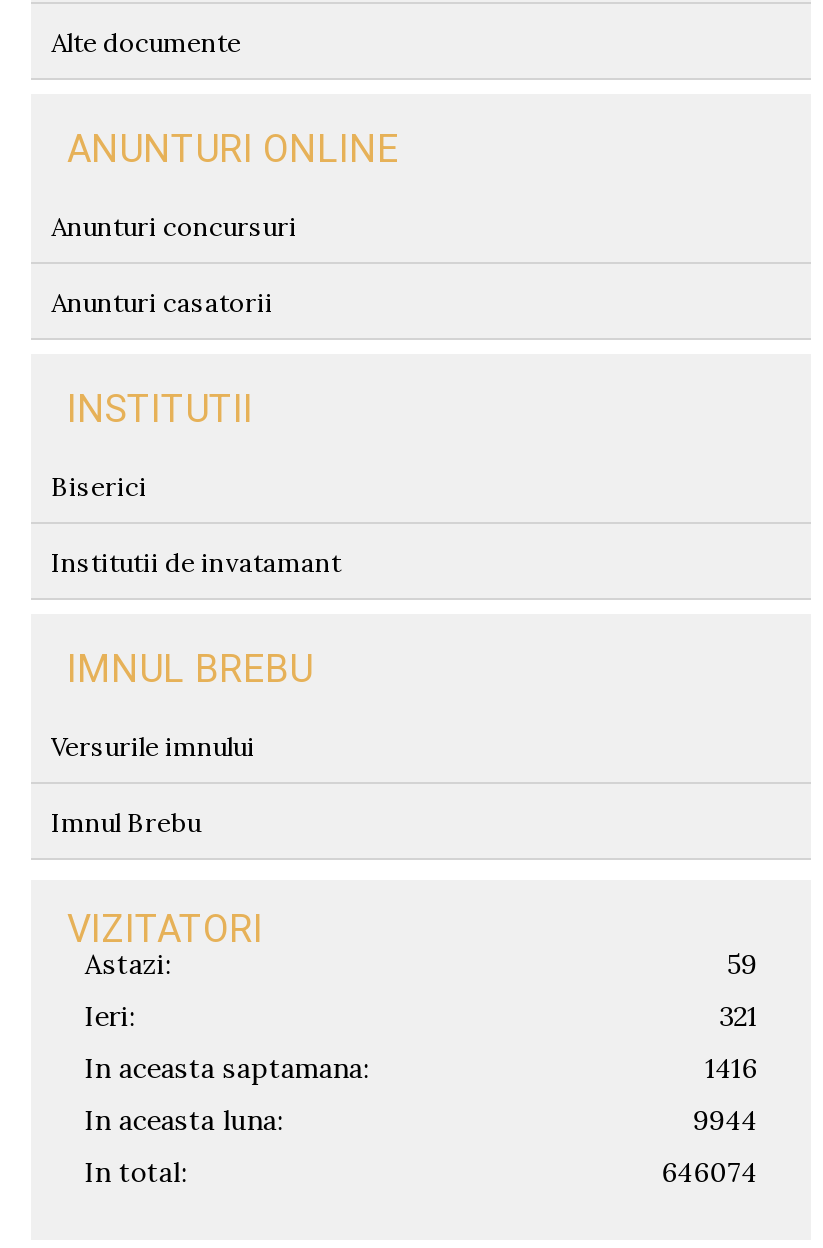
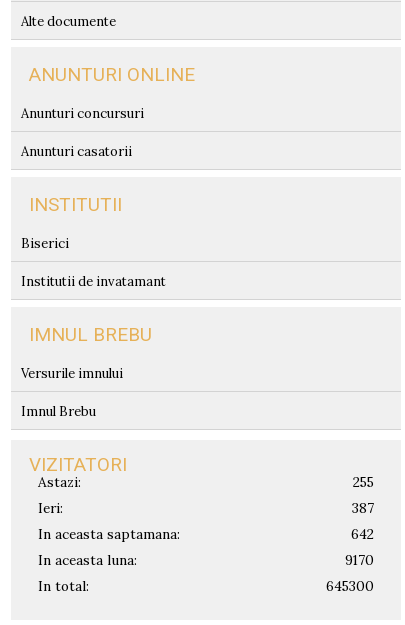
- 59
+ 255

- 321
+ 387

- 1416
+ 642

- 9944
+ 9170

- 646074
+ 645300
